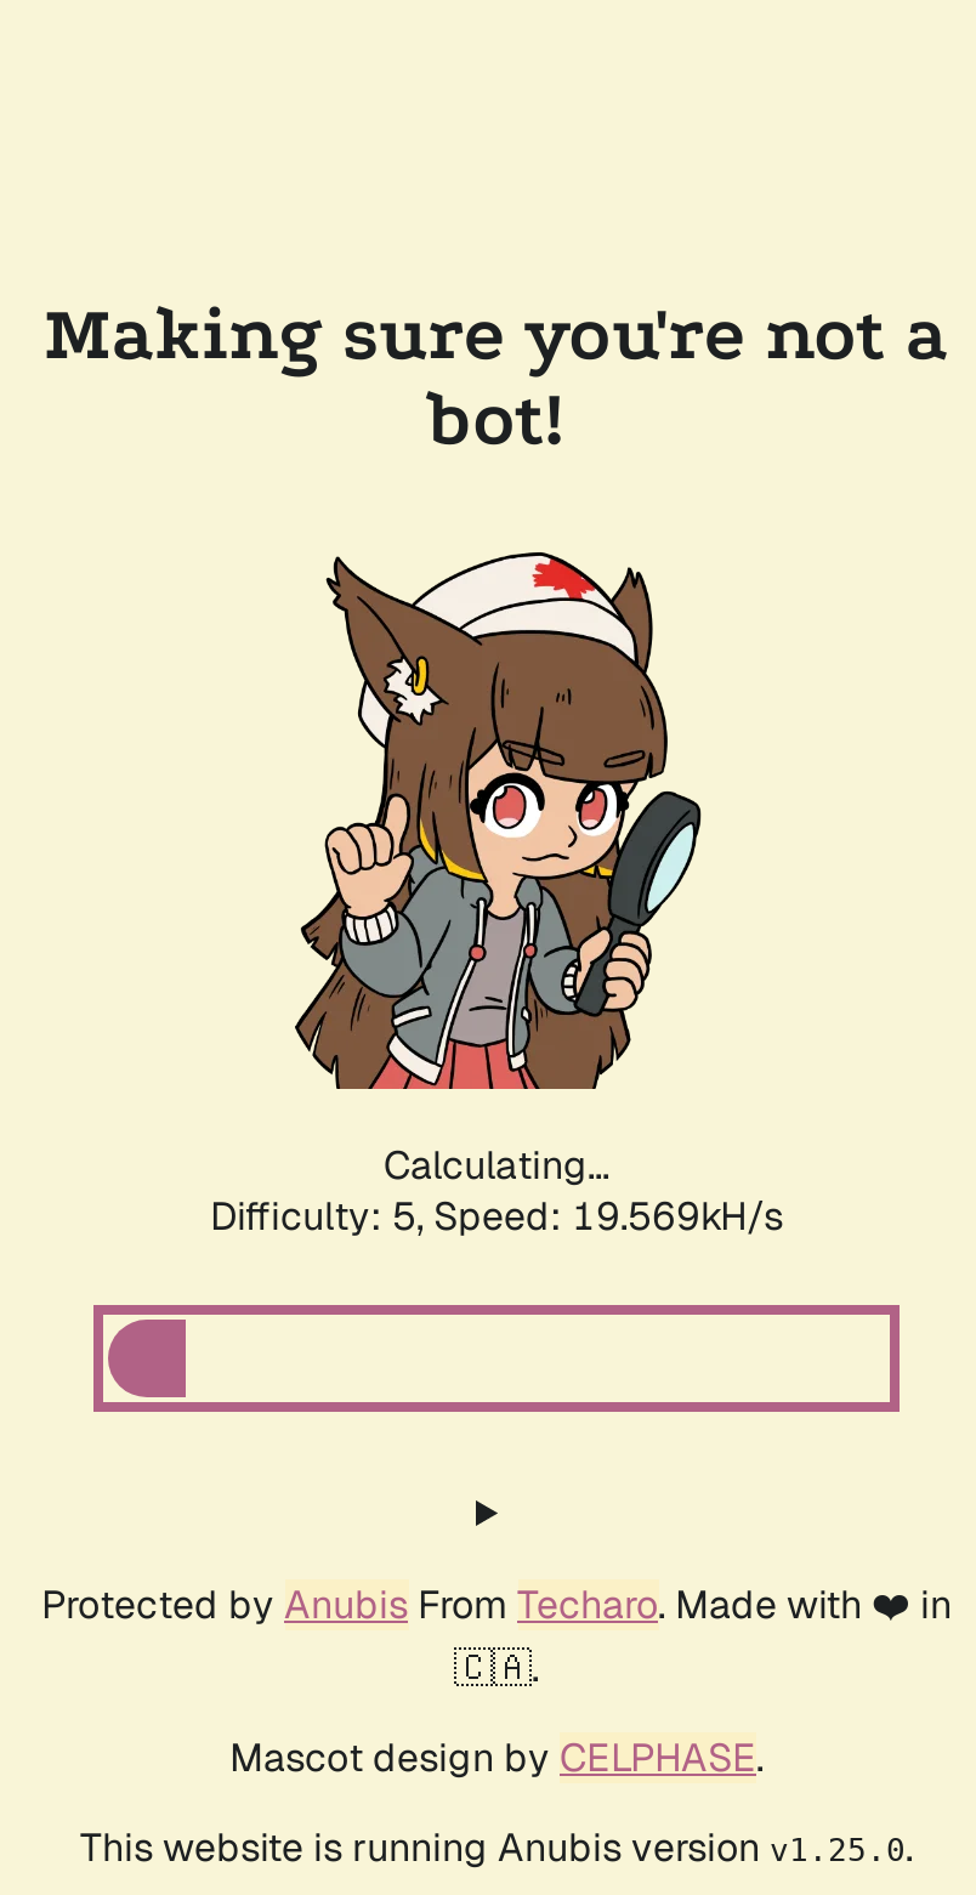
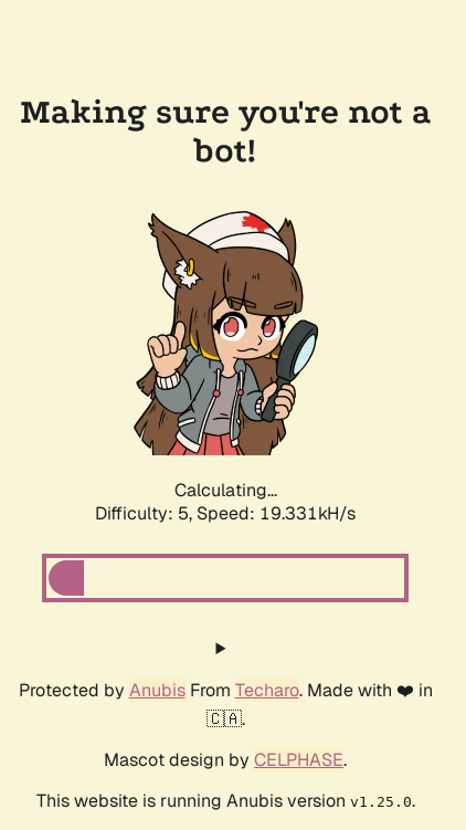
- Difficulty: 5, Speed: 19.569kH/s
+ Difficulty: 5, Speed: 19.331kH/s
